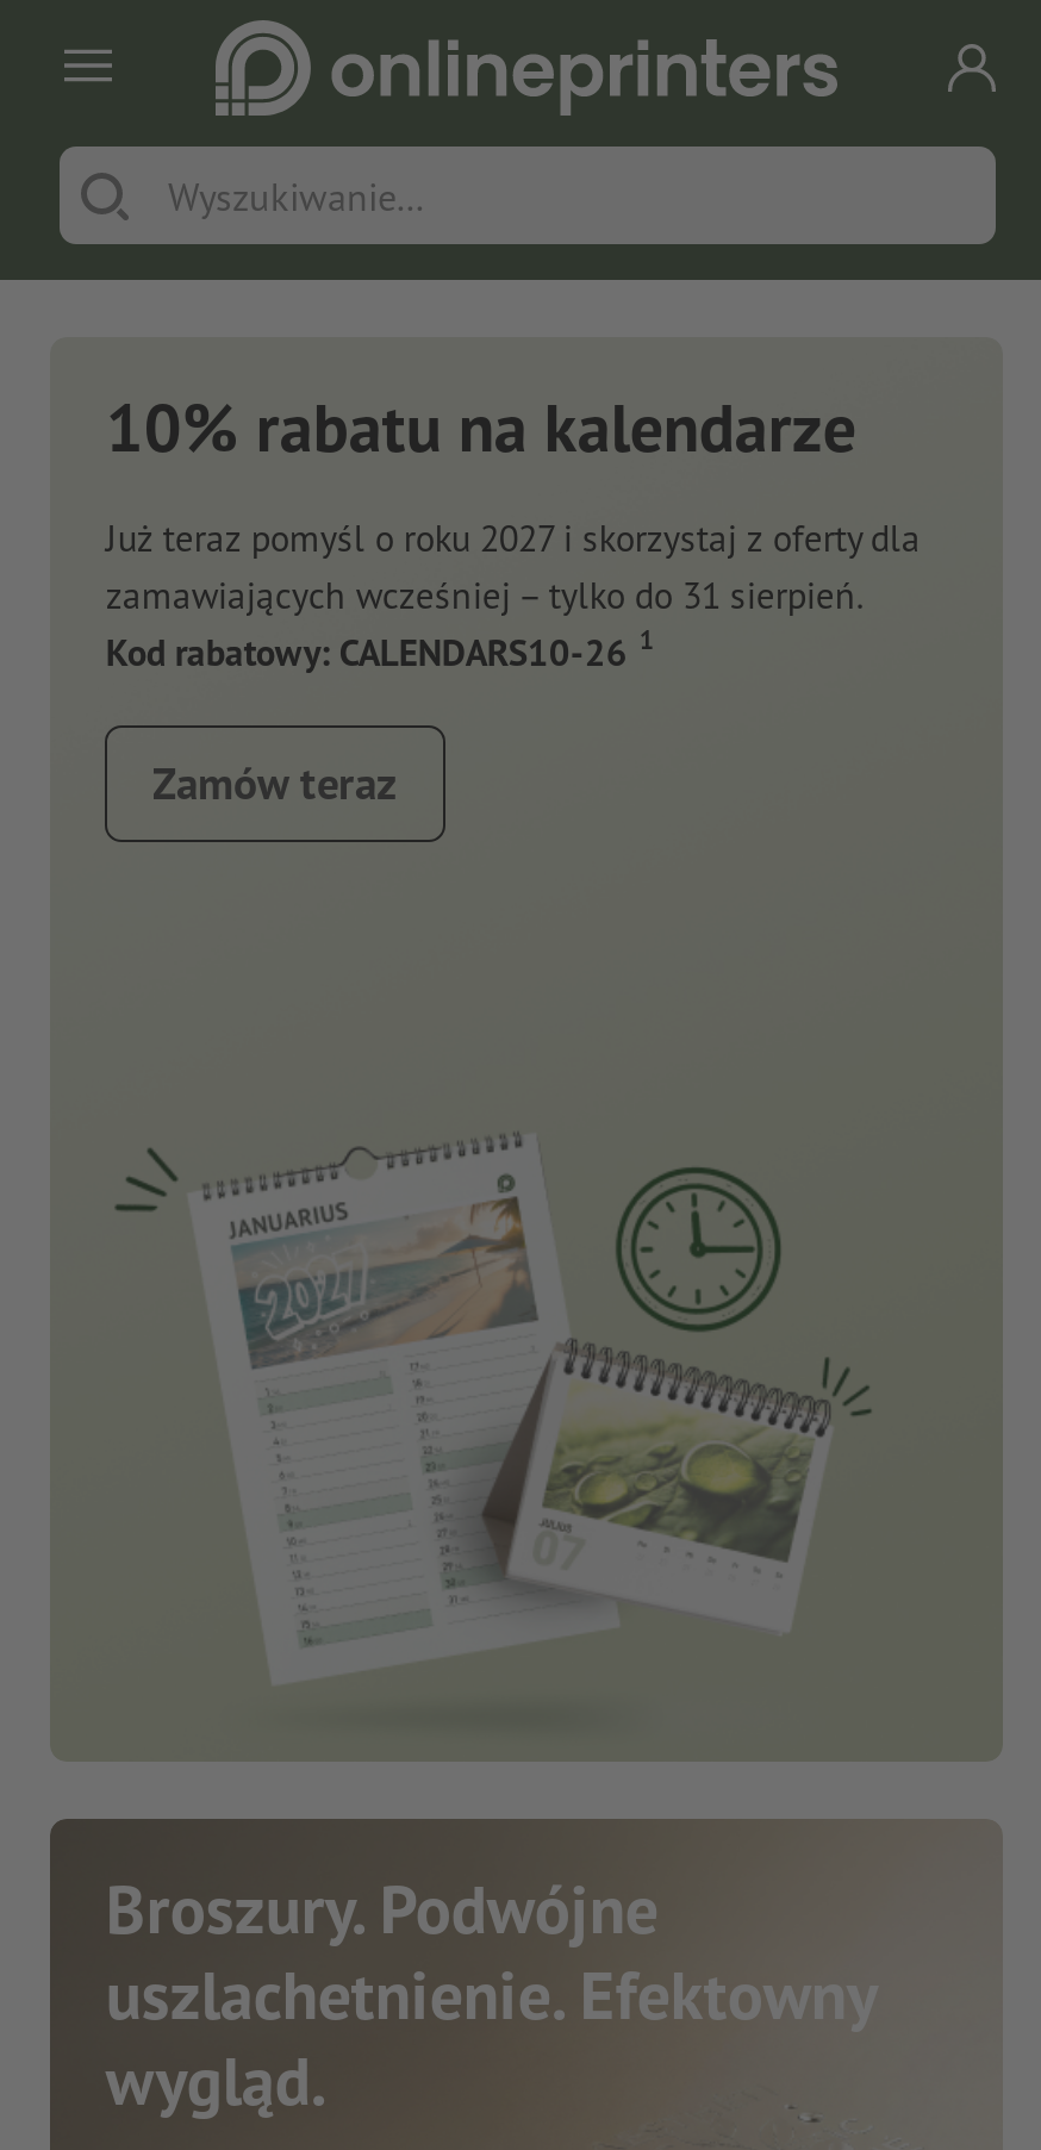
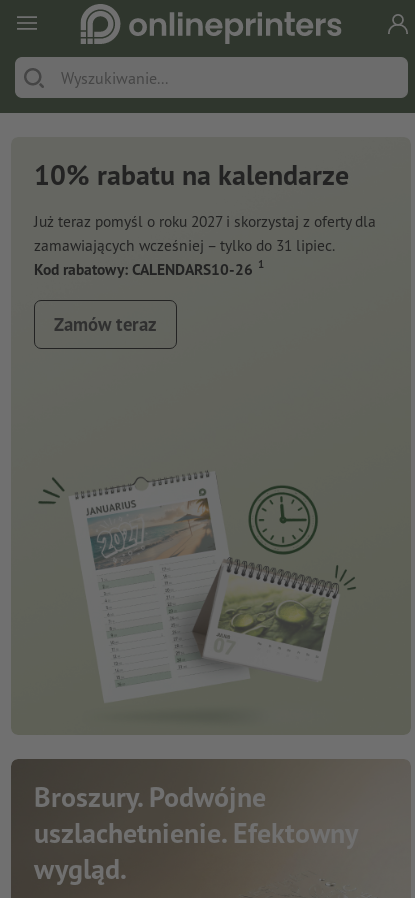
- zamawiających wcześniej – tylko do 31 sierpień.
+ zamawiających wcześniej – tylko do 31 lipiec.
